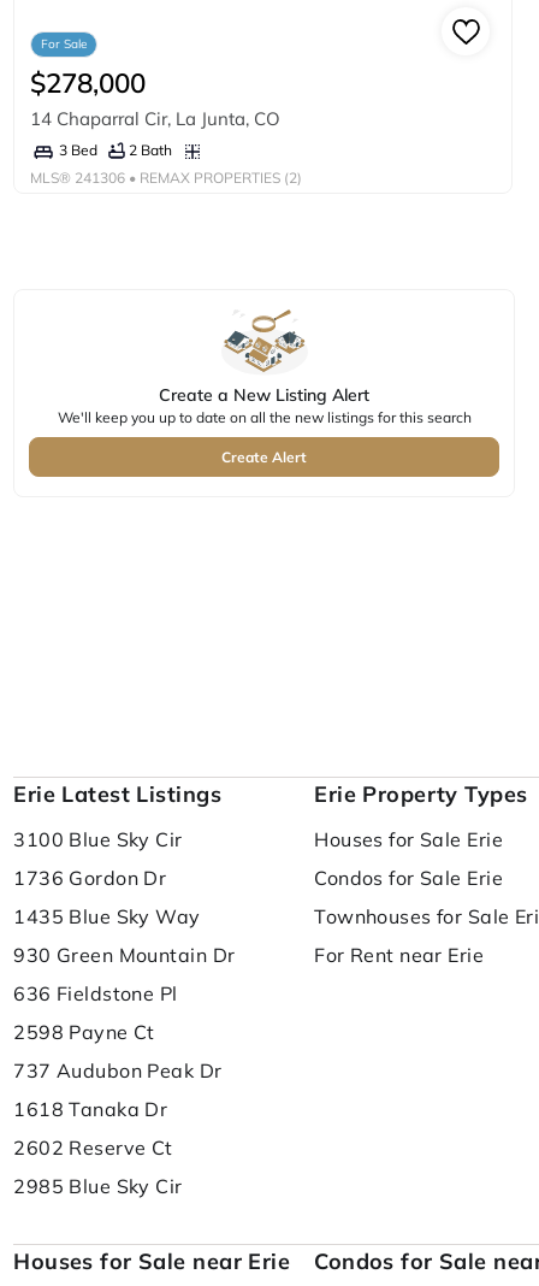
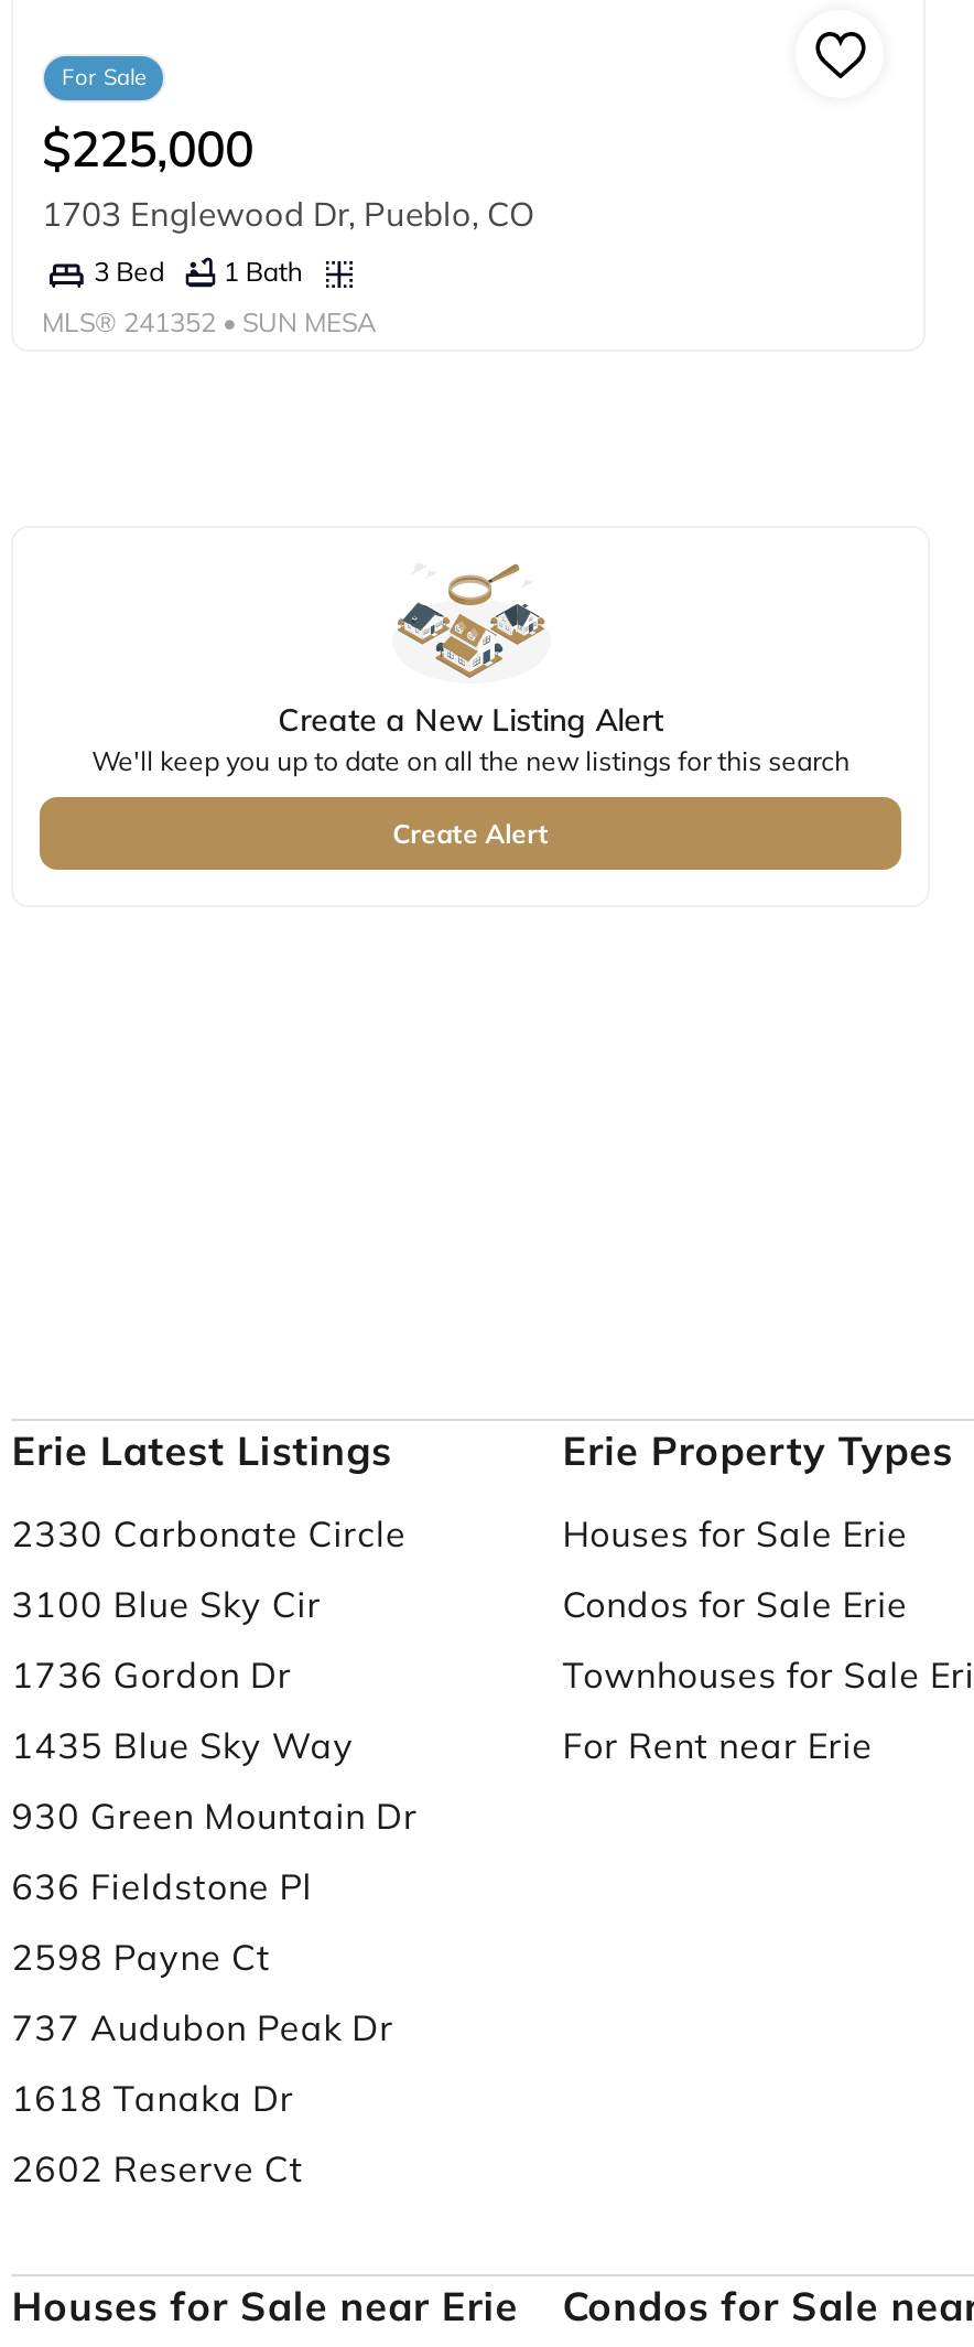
- $278,000
- 14 Chaparral Cir, La Junta, CO
+ $225,000
+ 1703 Englewood Dr, Pueblo, CO

- 3 Bed 2 Bath
+ 3 Bed 1 Bath

- MLS® 241306 • REMAX PROPERTIES (2)
+ MLS® 241352 • SUN MESA

moved down: 3100 Blue Sky Cir | 1736 Gordon Dr | 1435 Blue Sky Way | ... | 1618 Tanaka Dr | 2602 Reserve Ct

+ 2330 Carbonate Circle

- 2985 Blue Sky Cir
